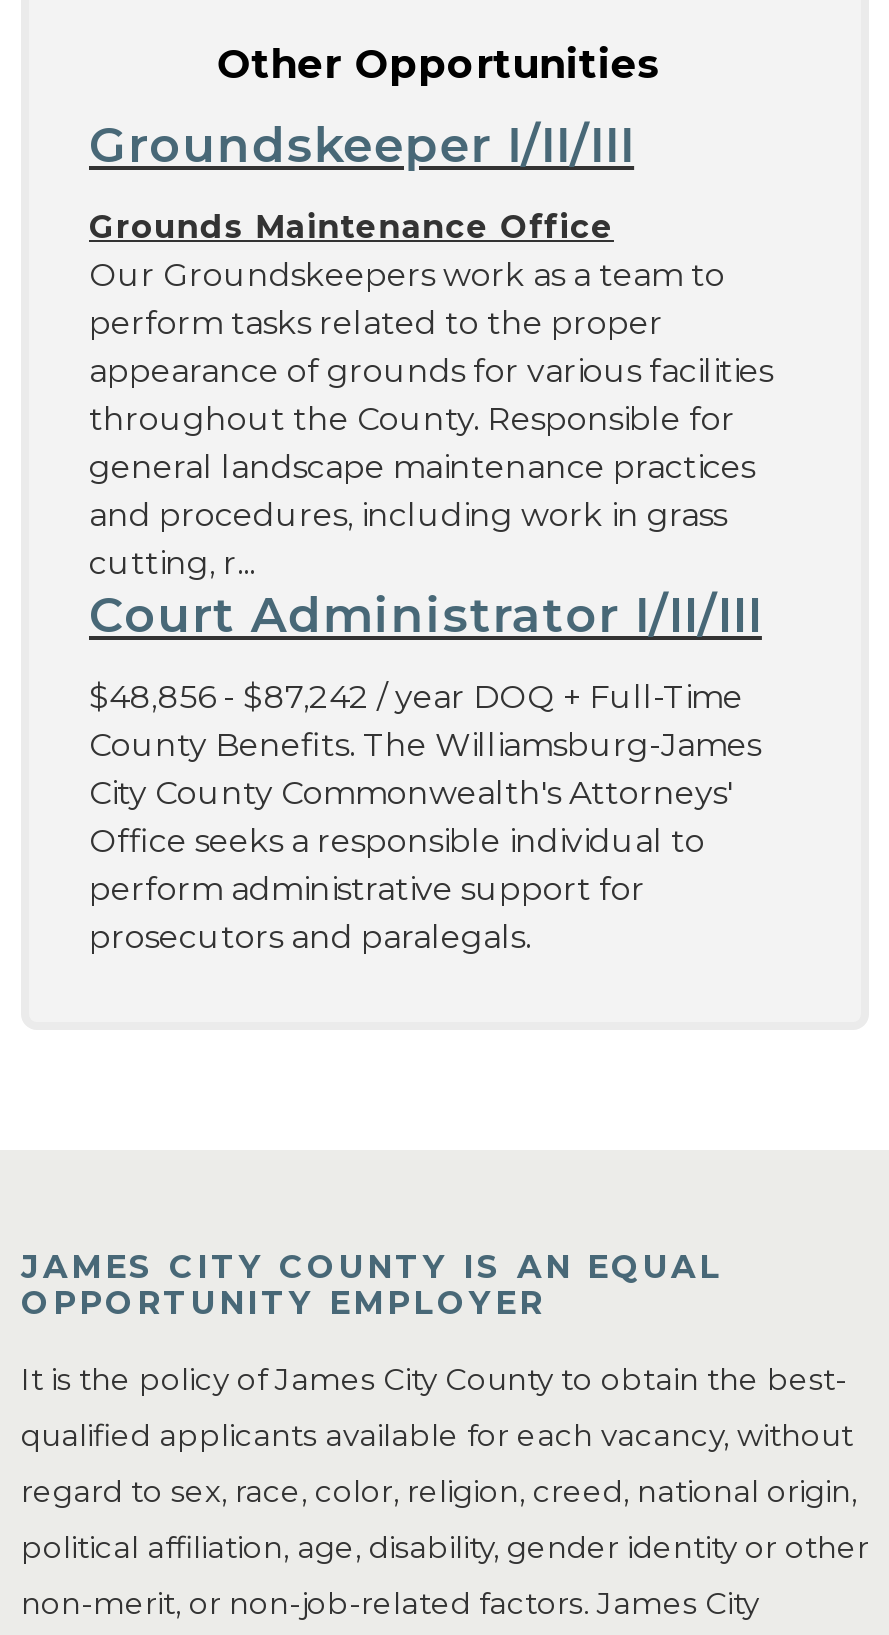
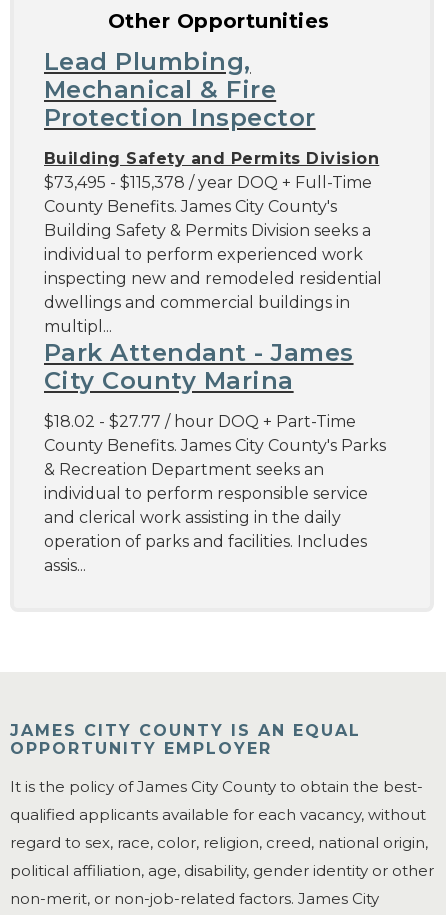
- Groundskeeper I/II/III
+ Lead Plumbing,
+ Mechanical & Fire
+ Protection Inspector

- Grounds Maintenance Office
- Our Groundskeepers work as a team to
- perform tasks related to the proper
- appearance of grounds for various facilities
- throughout the County. Responsible for
- general landscape maintenance practices
- and procedures, including work in grass
- cutting, r...
- Court Administrator I/II/III
+ Building Safety and Permits Division
+ $73,495 - $115,378 / year DOQ + Full-Time
+ County Benefits. James City County's
+ Building Safety & Permits Division seeks a
+ individual to perform experienced work
+ inspecting new and remodeled residential
+ dwellings and commercial buildings in
+ multipl...
+ Park Attendant - James
+ City County Marina

- $48,856 - $87,242 / year DOQ + Full-Time
- County Benefits. The Williamsburg-James
- City County Commonwealth's Attorneys'
- Office seeks a responsible individual to
- perform administrative support for
- prosecutors and paralegals.
+ $18.02 - $27.77 / hour DOQ + Part-Time
+ County Benefits. James City County's Parks
+ & Recreation Department seeks an
+ individual to perform responsible service
+ and clerical work assisting in the daily
+ operation of parks and facilities. Includes
+ assis...
